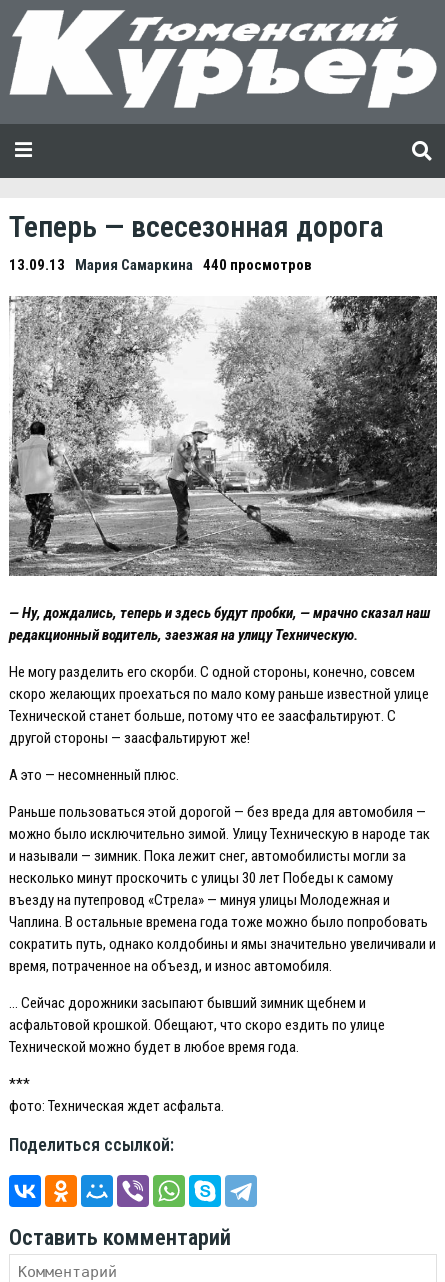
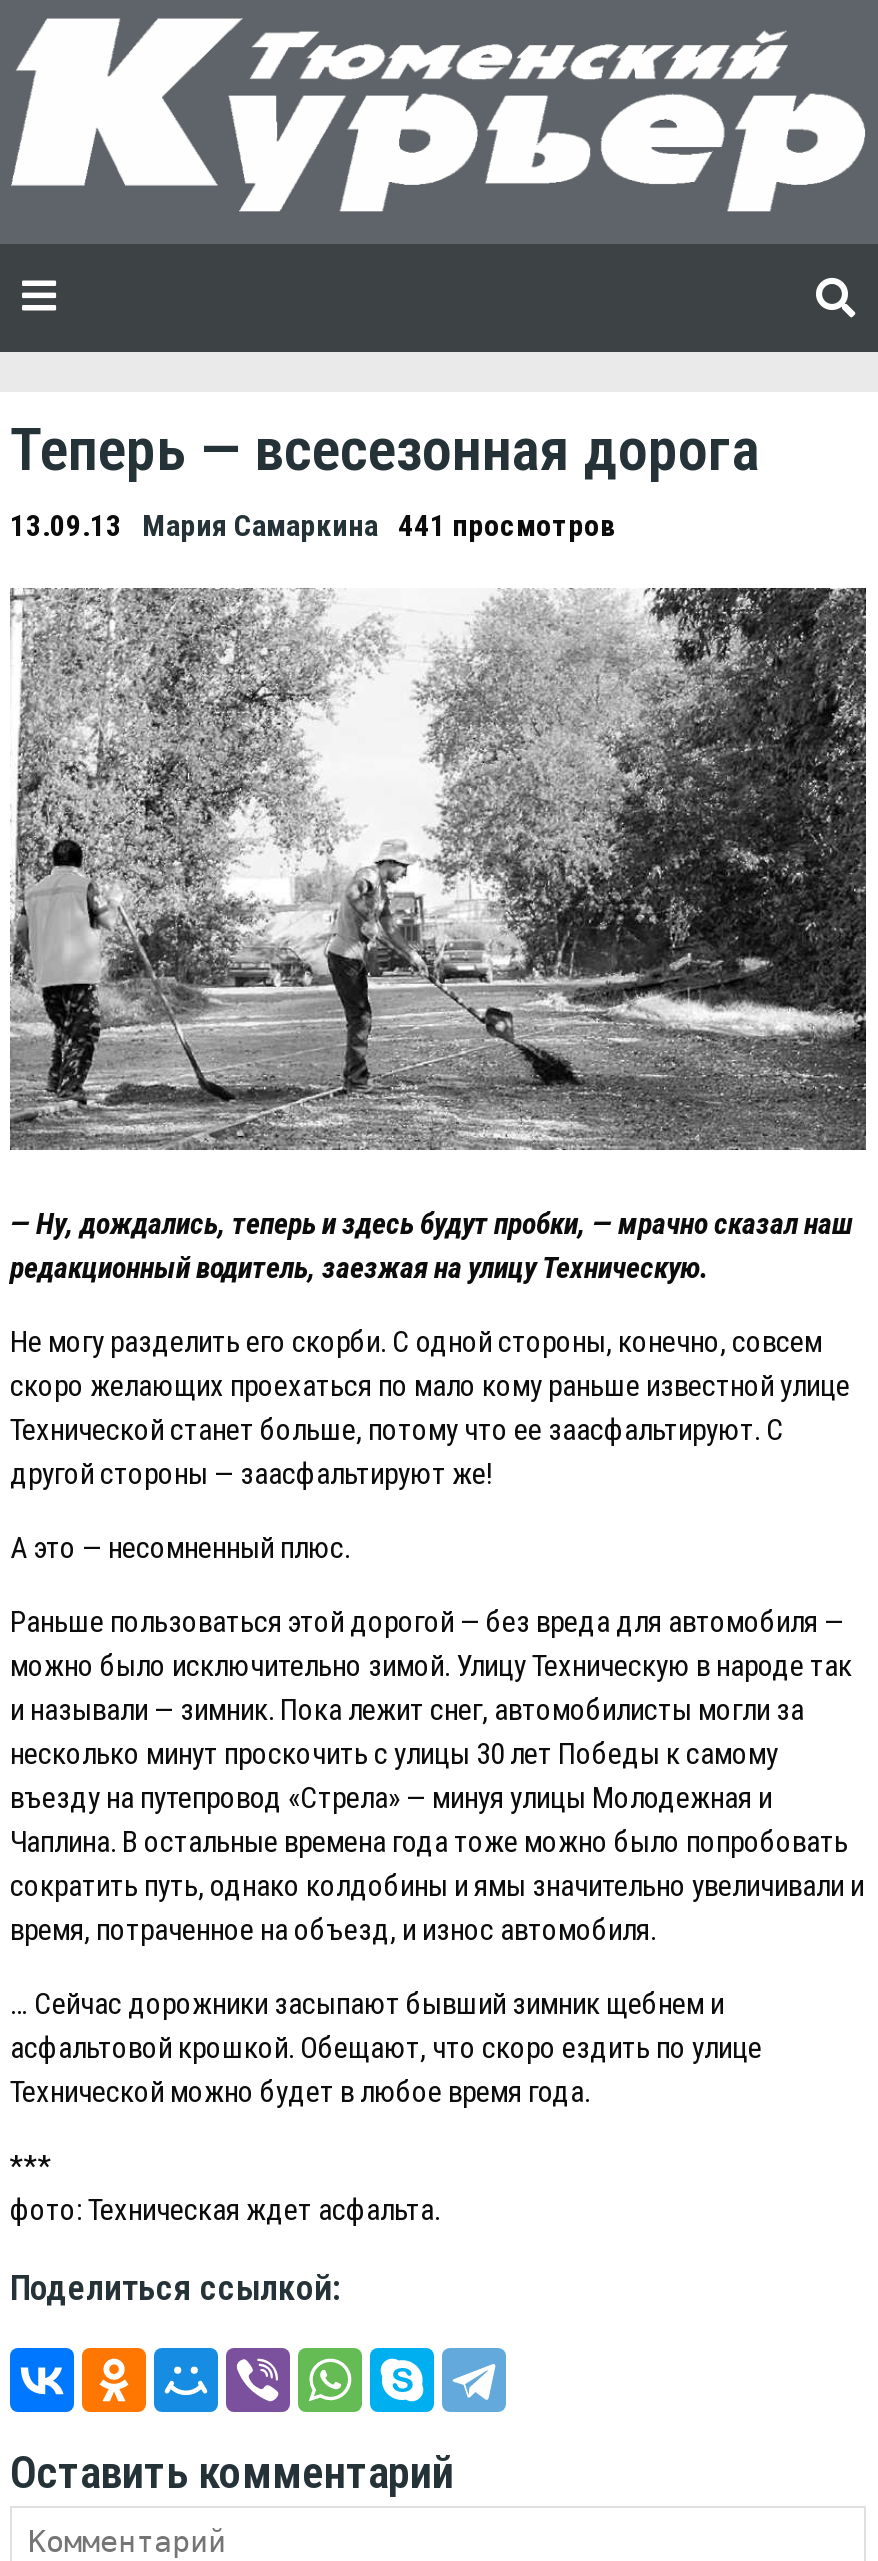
- 13.09.13 Мария Самаркина 440 просмотров
+ 13.09.13 Мария Самаркина 441 просмотров
